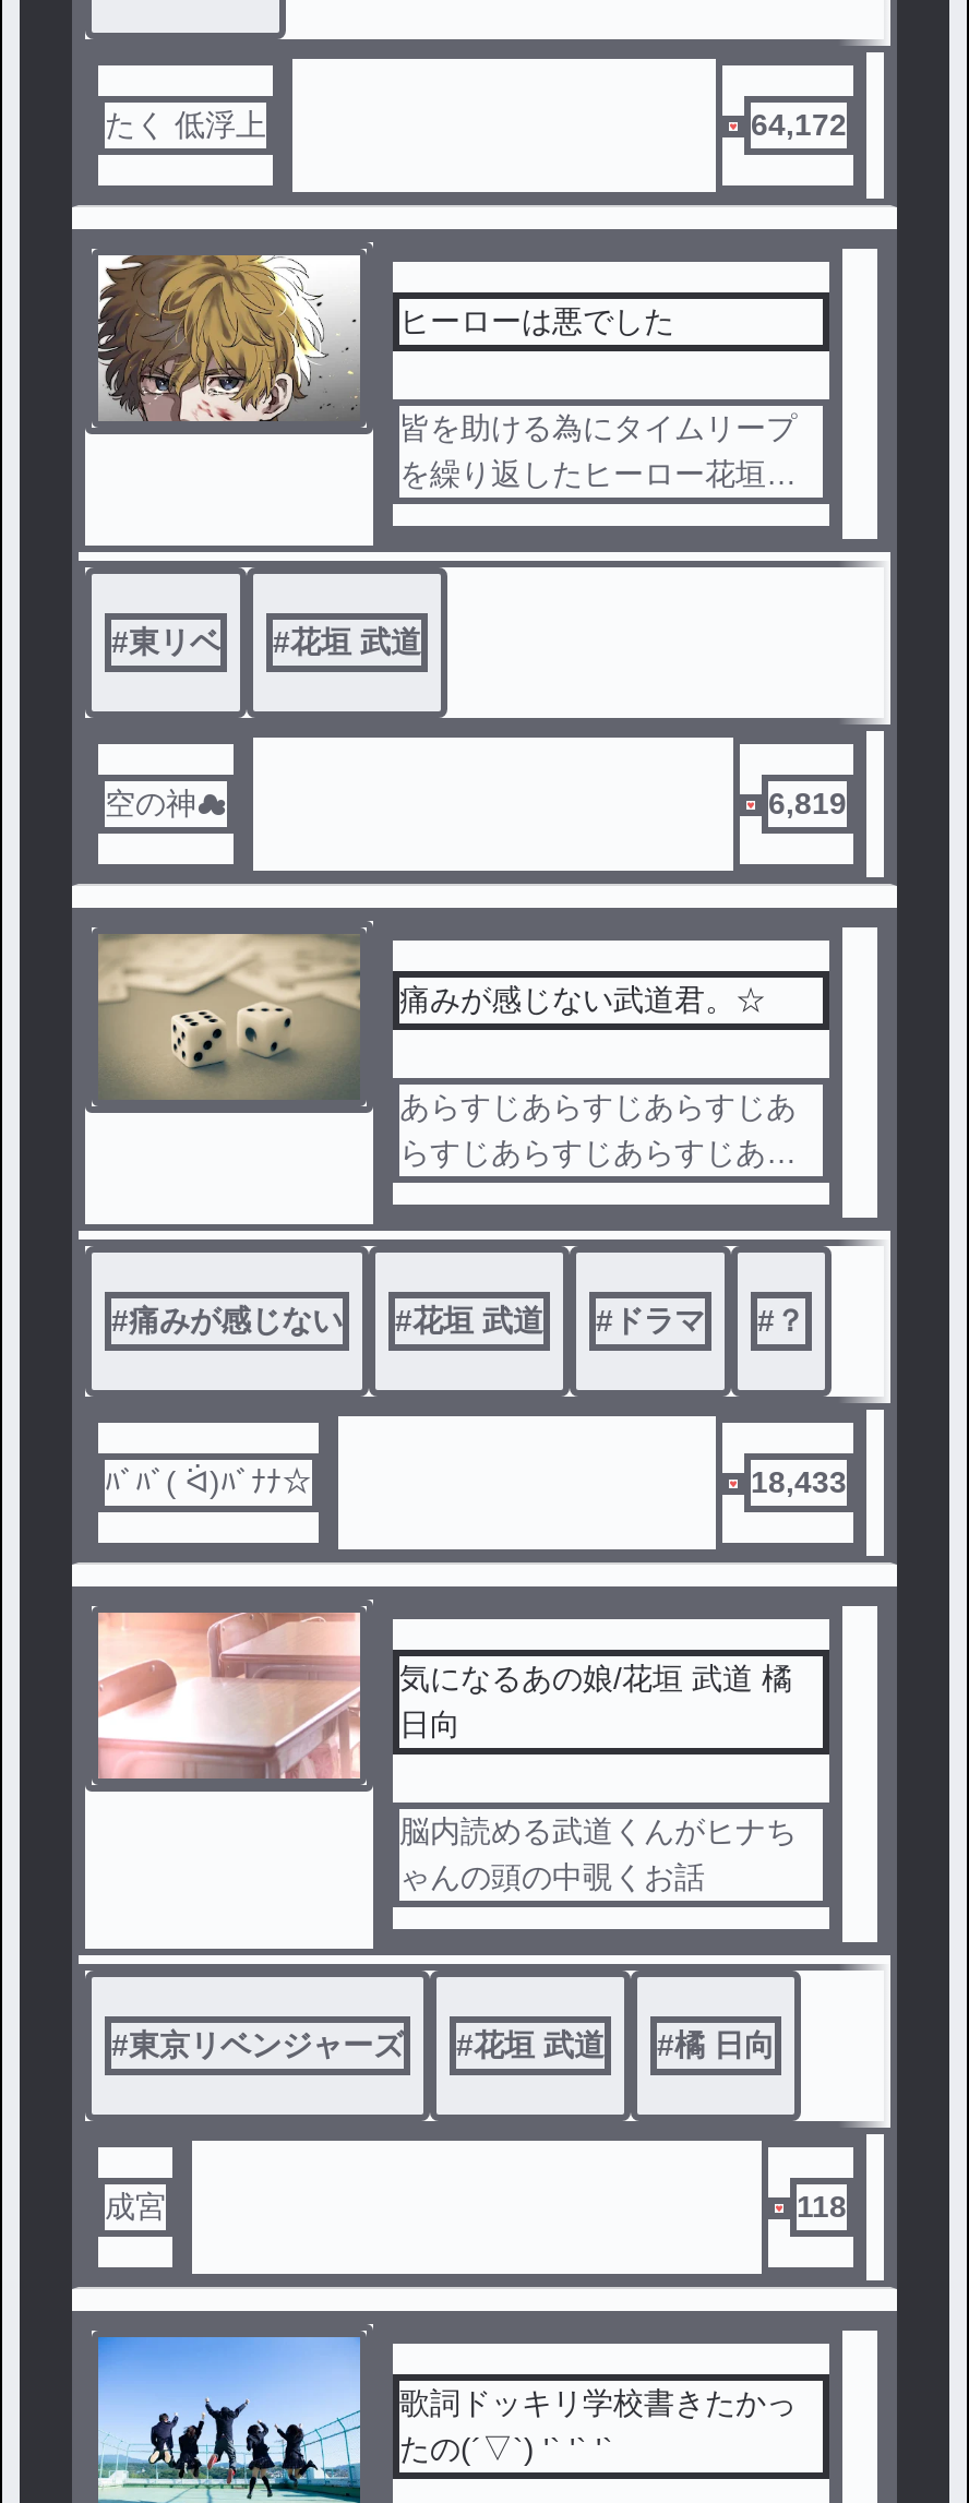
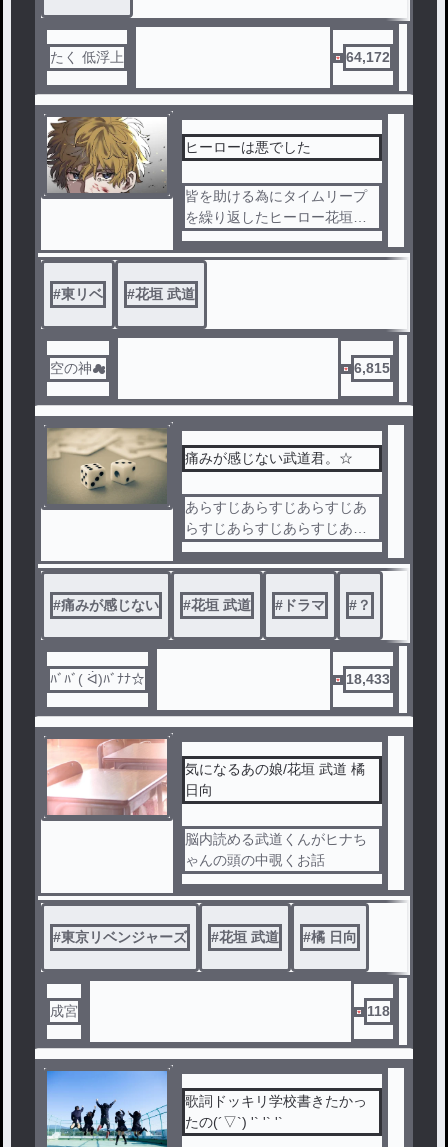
- 6,819
+ 6,815
